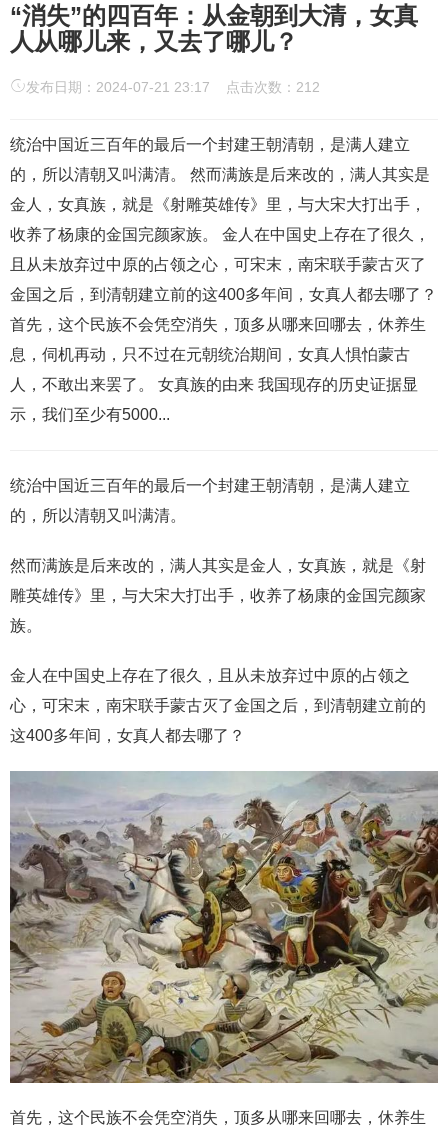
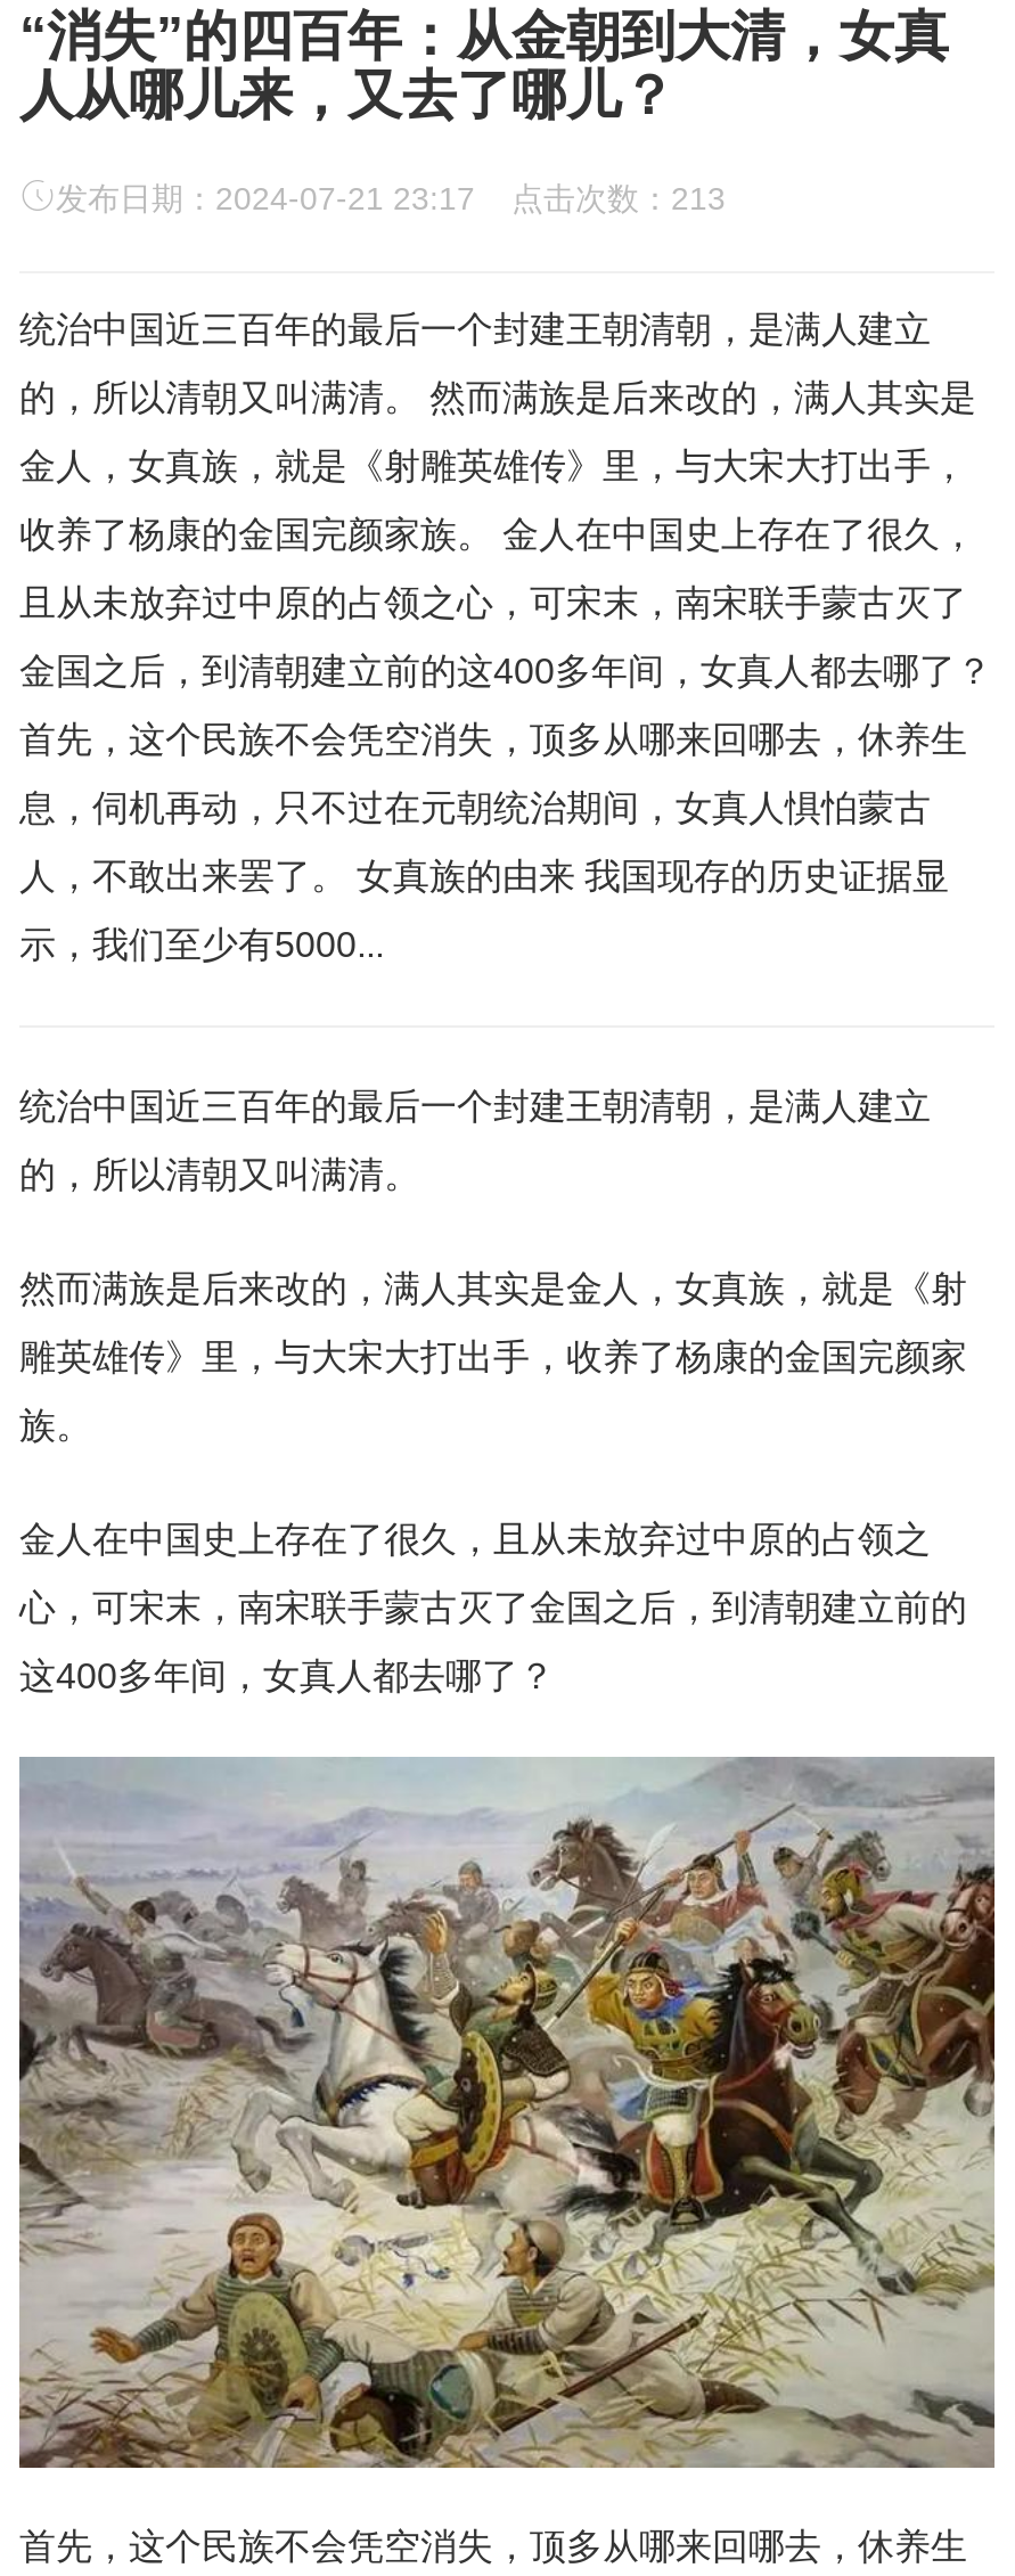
- 发布日期：2024-07-21 23:17 点击次数：212
+ 发布日期：2024-07-21 23:17 点击次数：213
